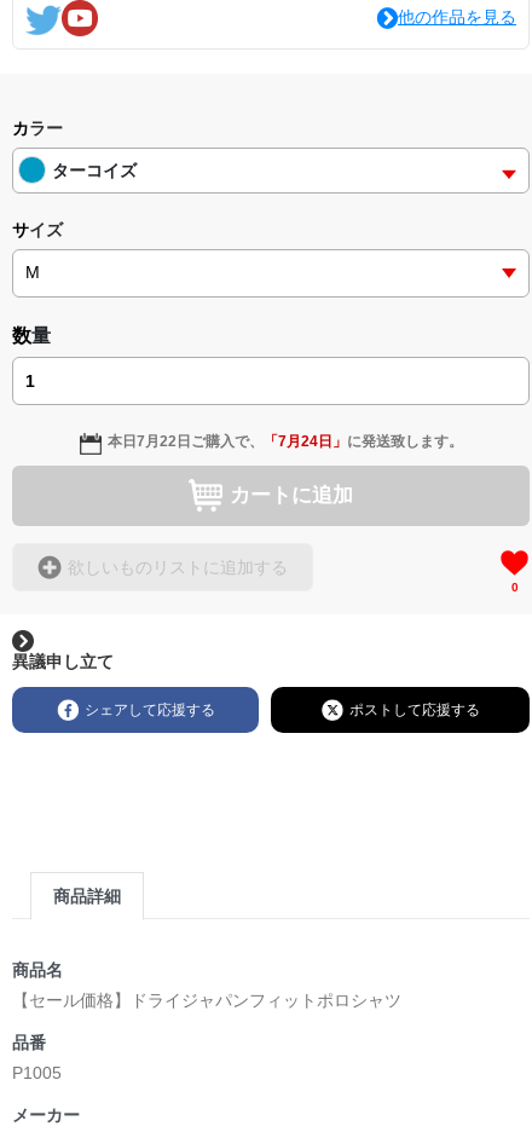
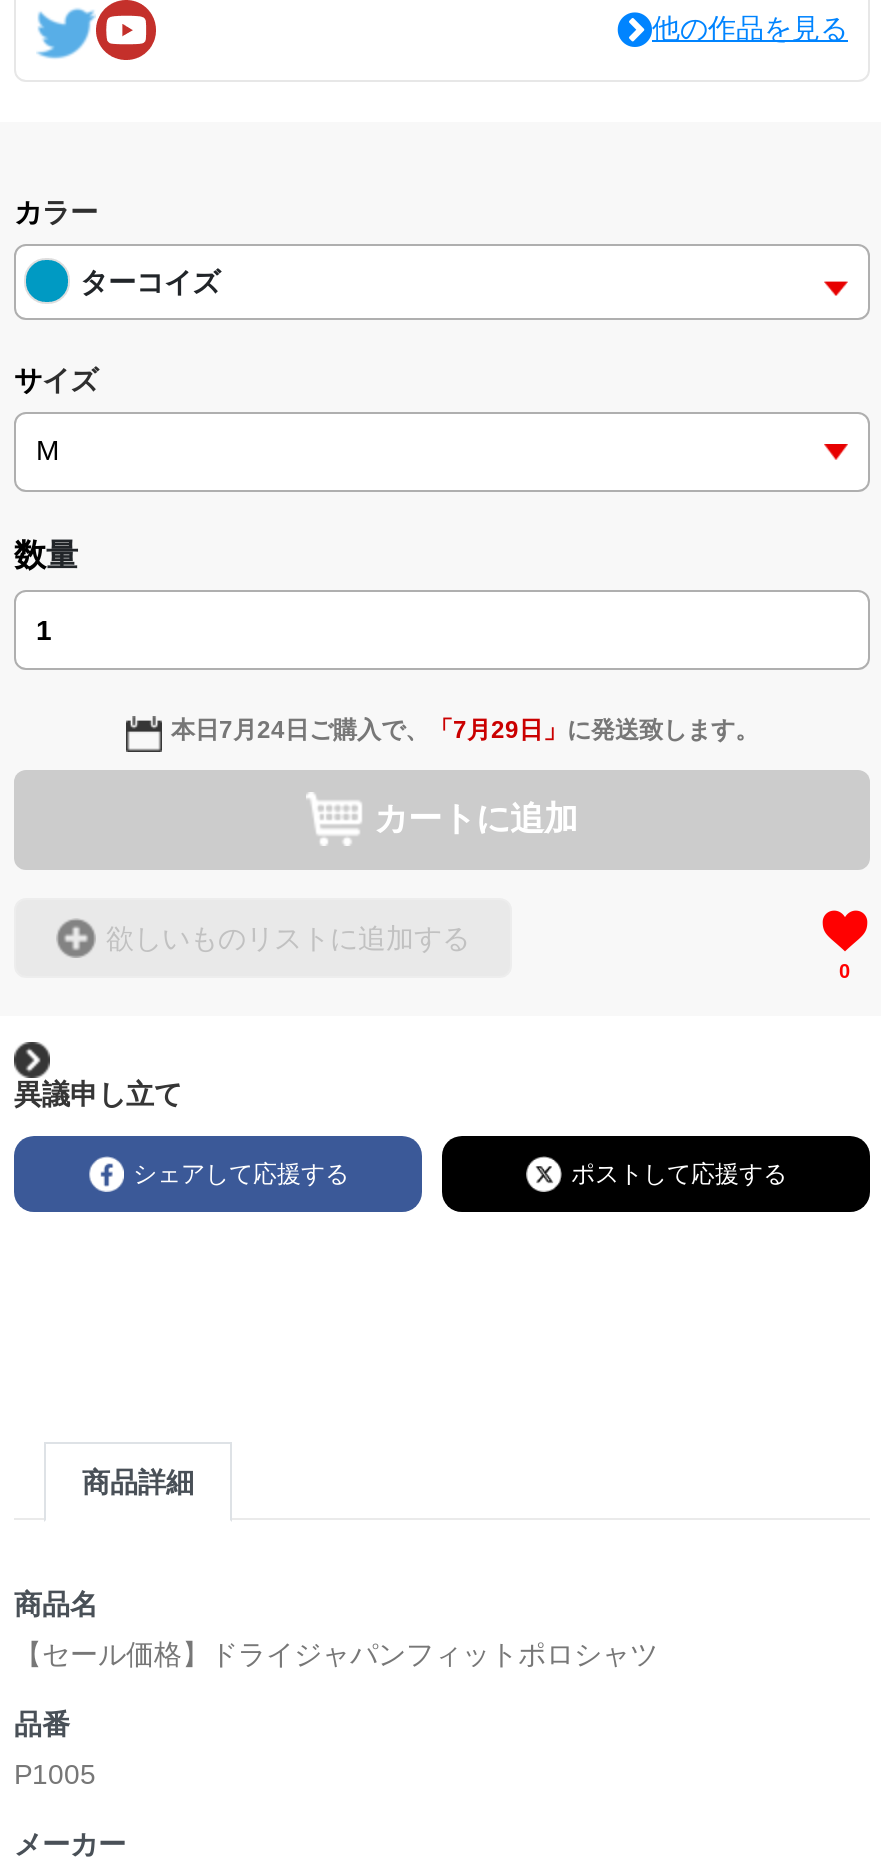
- 本日7月22日ご購入で、「7月24日」に発送致します。
+ 本日7月24日ご購入で、「7月29日」に発送致します。
